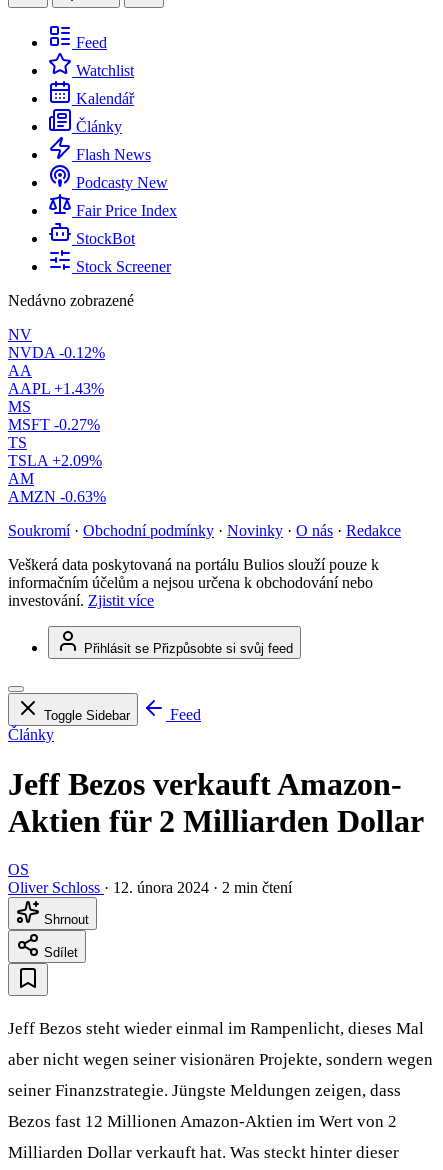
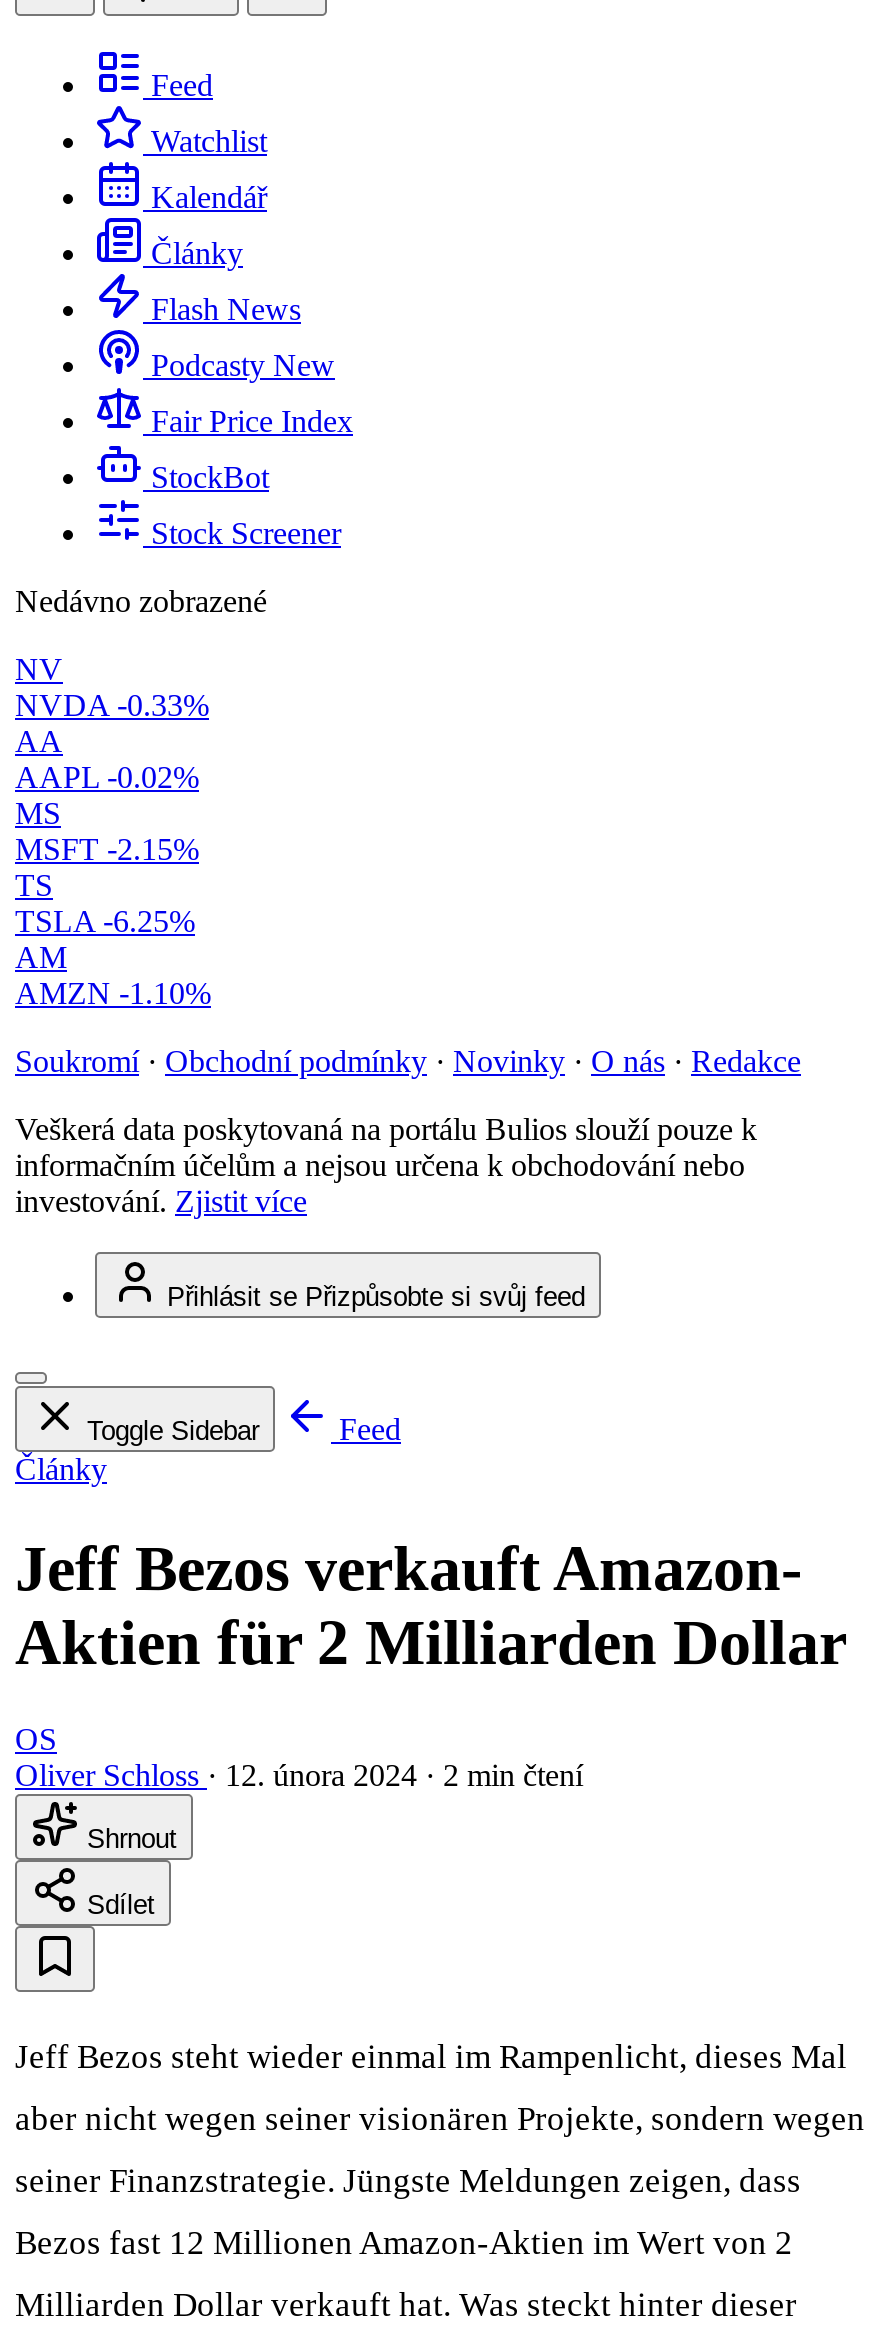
- NVDA -0.12%
+ NVDA -0.33%

- AAPL +1.43%
+ AAPL -0.02%

- MSFT -0.27%
+ MSFT -2.15%

- TSLA +2.09%
+ TSLA -6.25%

- AMZN -0.63%
+ AMZN -1.10%
